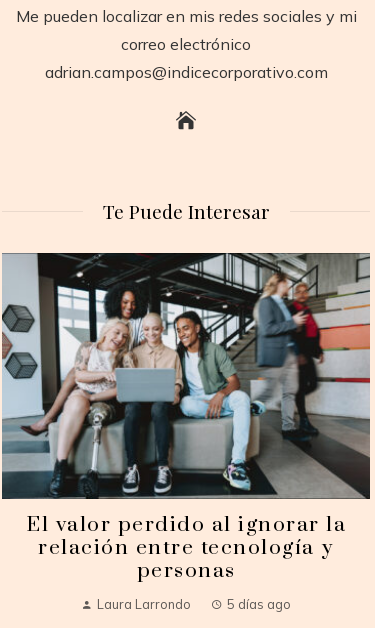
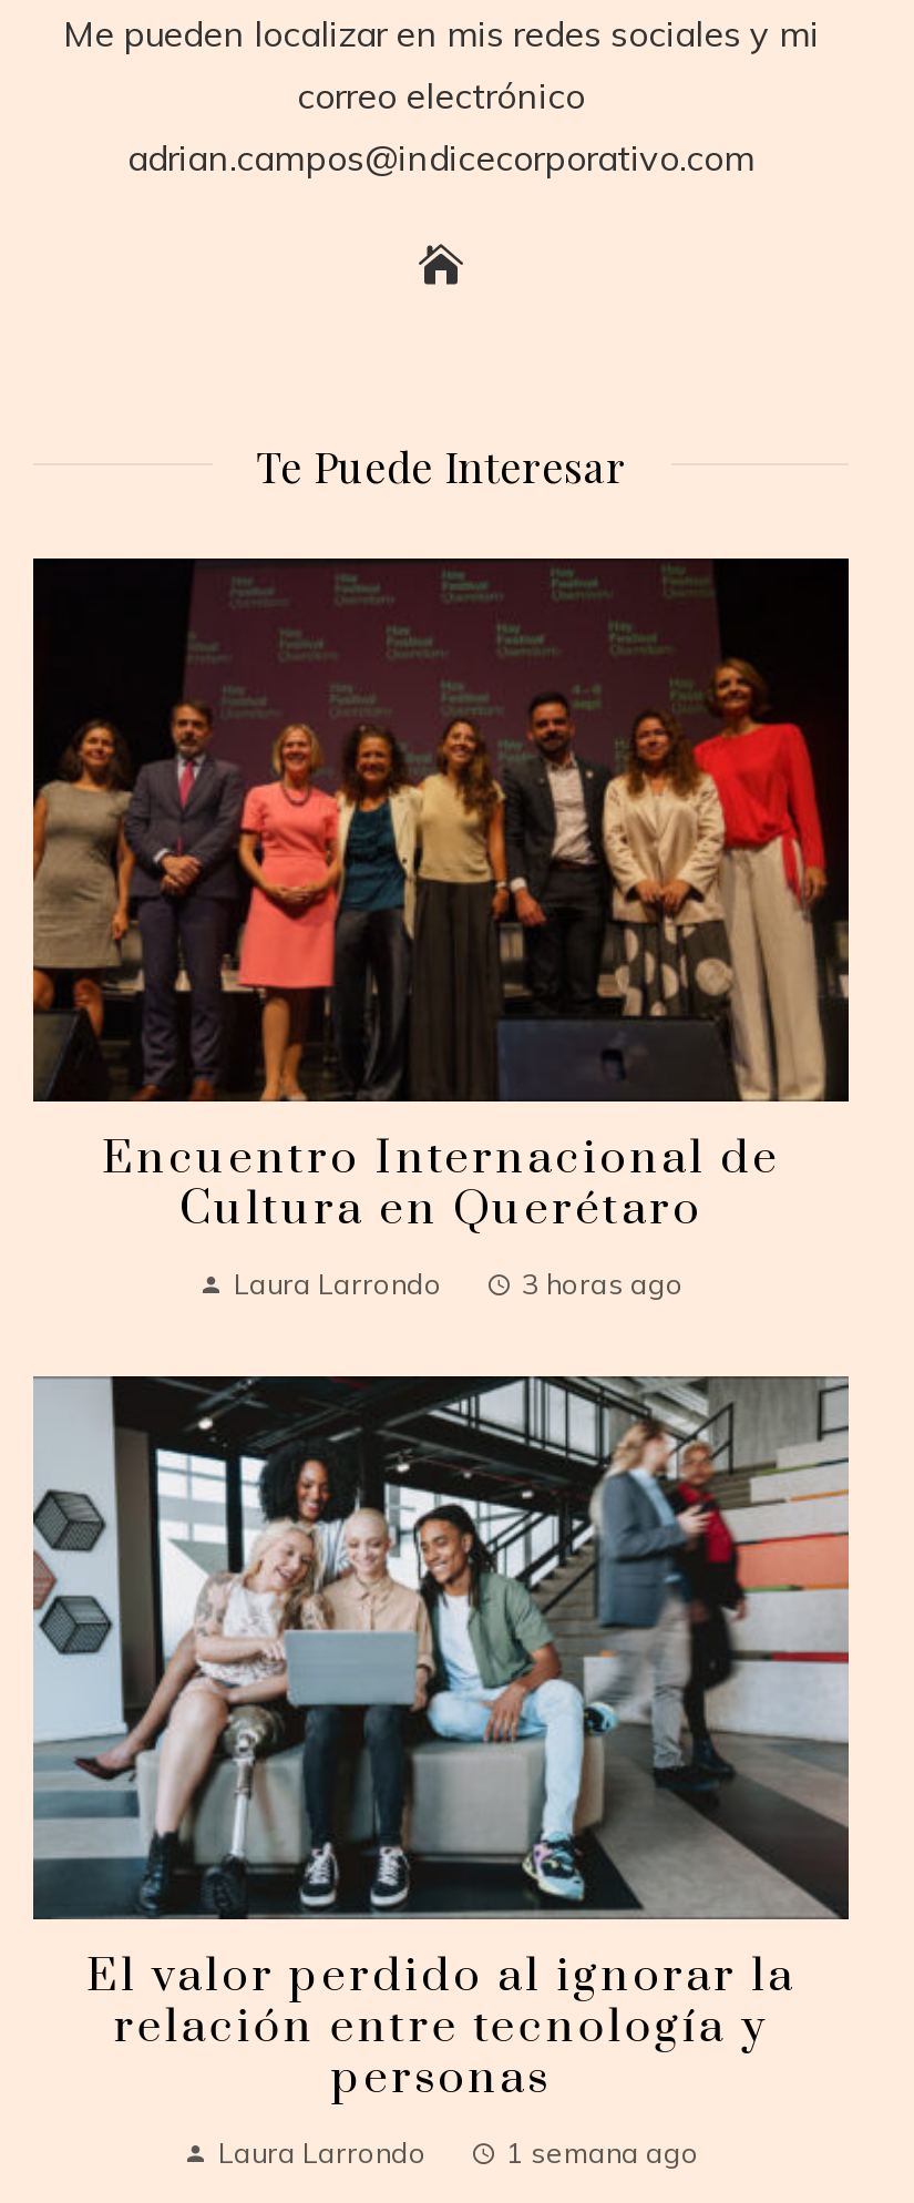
+ [image]
+ Encuentro Internacional de
+ Cultura en Querétaro
+ Laura Larrondo
+ 3 horas ago

- 5 días ago
+ 1 semana ago
